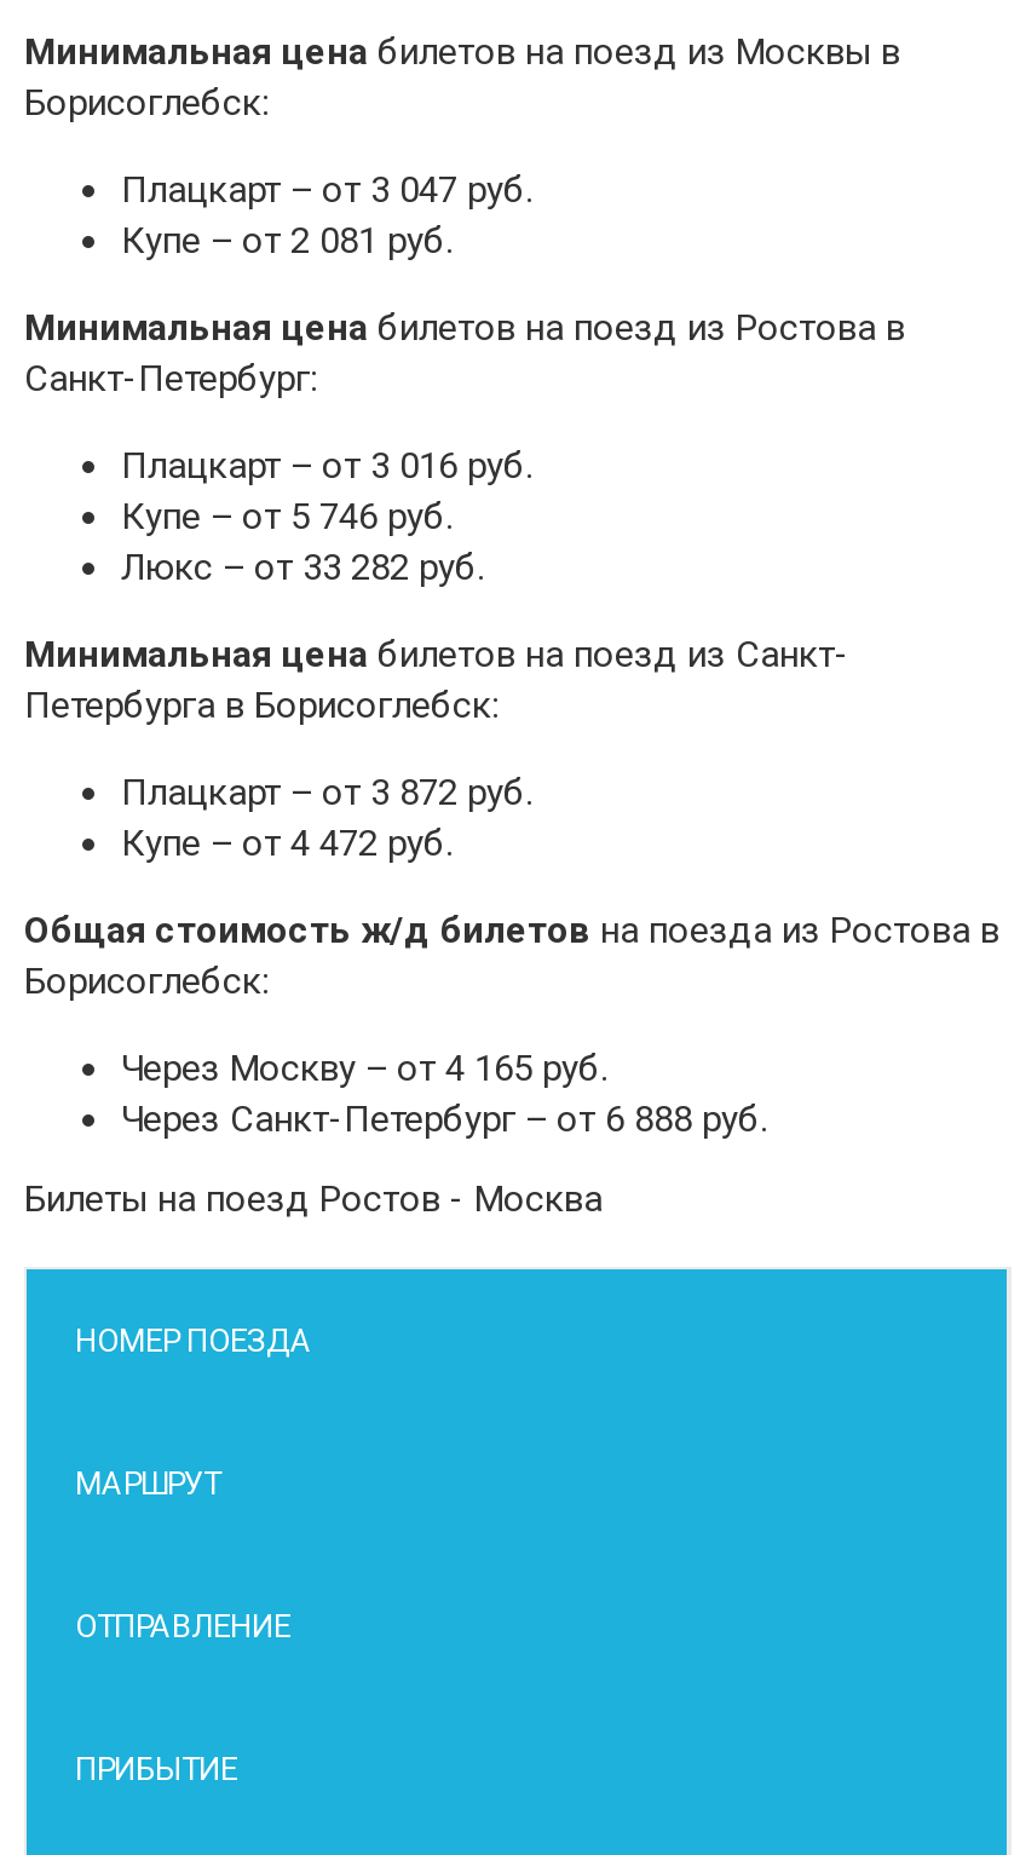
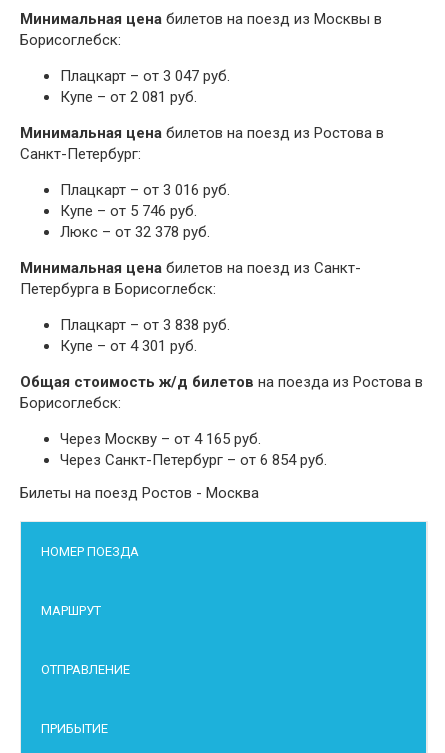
- Люкс – от 33 282 руб.
+ Люкс – от 32 378 руб.

- Плацкарт – от 3 872 руб.
+ Плацкарт – от 3 838 руб.

- Купе – от 4 472 руб.
+ Купе – от 4 301 руб.

- Через Санкт-Петербург – от 6 888 руб.
+ Через Санкт-Петербург – от 6 854 руб.
